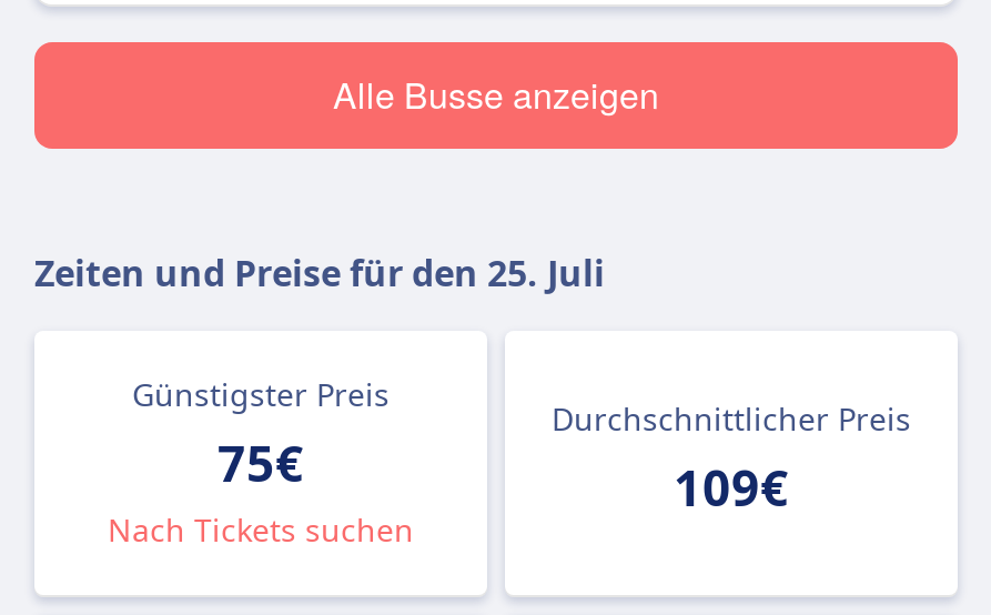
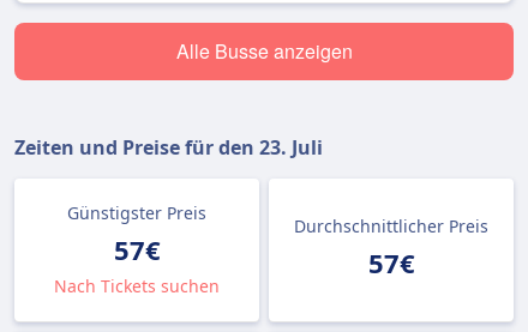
- Zeiten und Preise für den 25. Juli
+ Zeiten und Preise für den 23. Juli

- 75€
+ 57€

- 109€
+ 57€
